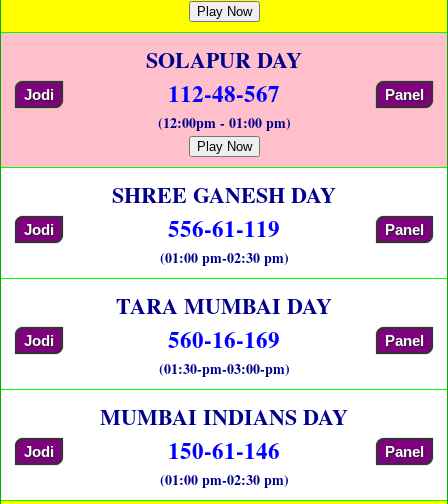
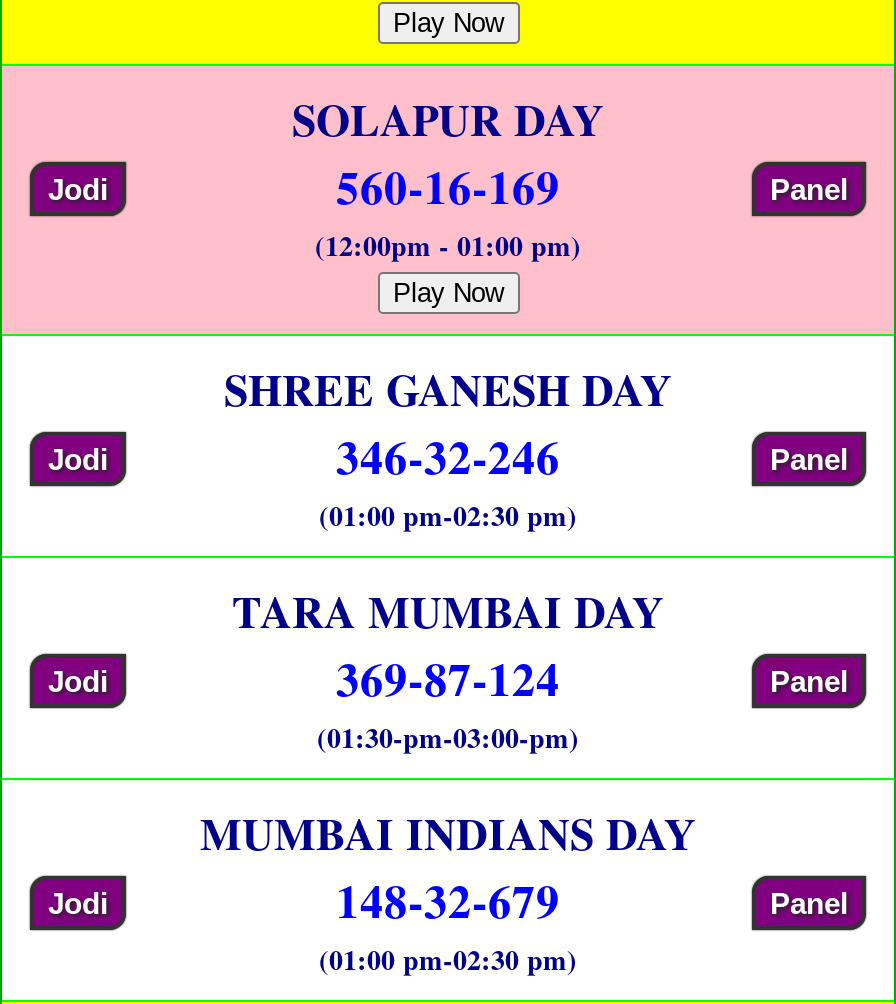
- 112-48-567
+ 560-16-169

- 556-61-119
+ 346-32-246

- 560-16-169
+ 369-87-124

- 150-61-146
+ 148-32-679
